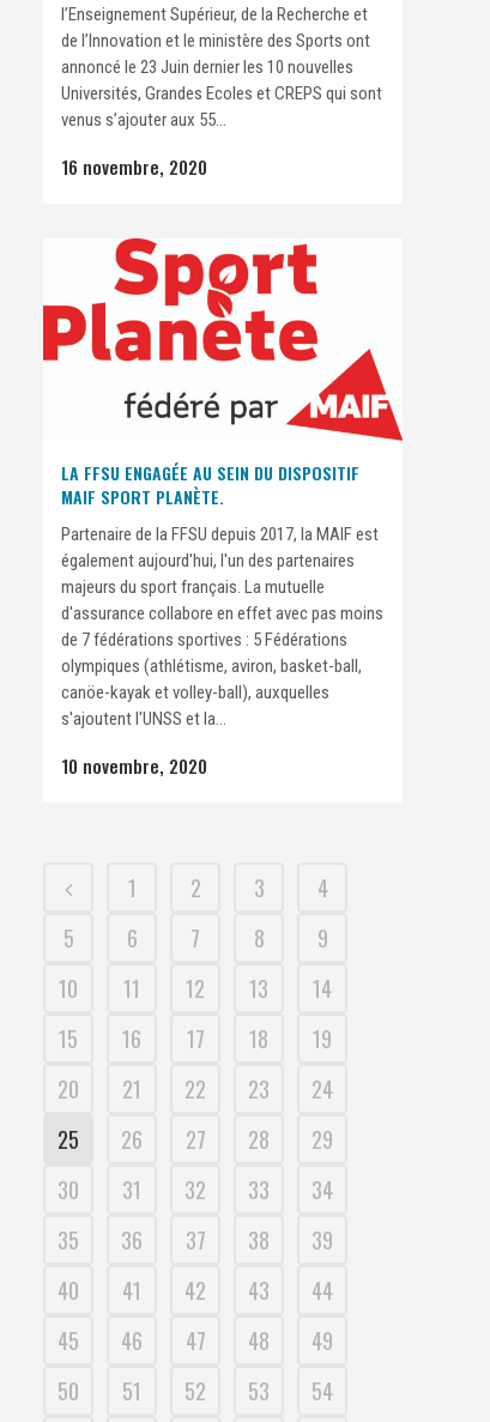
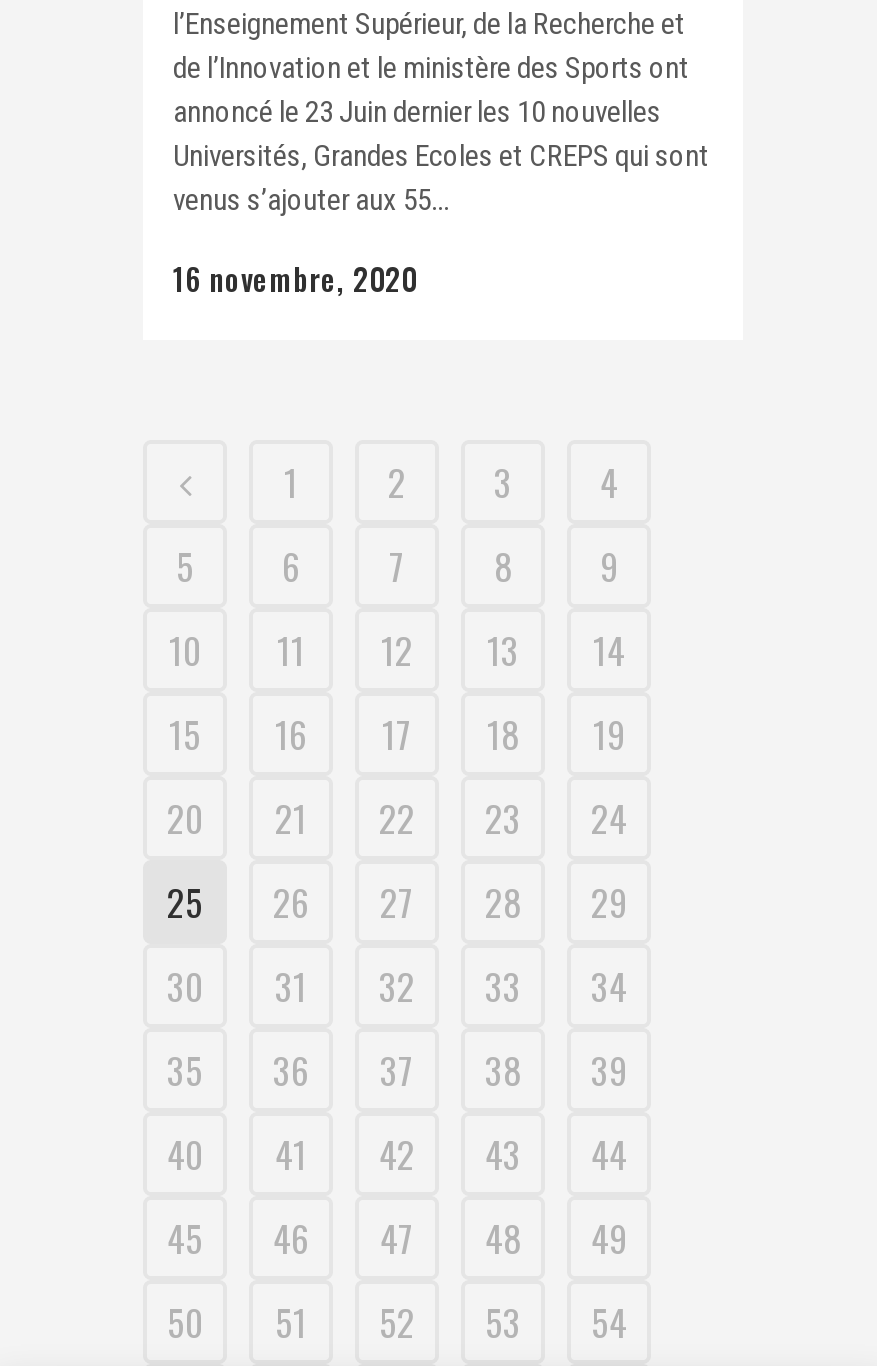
- [image]
- LA FFSU ENGAGÉE AU SEIN DU DISPOSITIF
- MAIF SPORT PLANÈTE.
- Partenaire de la FFSU depuis 2017, la MAIF est
- également aujourd'hui, l'un des partenaires
- majeurs du sport français. La mutuelle
- d'assurance collabore en effet avec pas moins
- de 7 fédérations sportives : 5 Fédérations
- olympiques (athlétisme, aviron, basket-ball,
- canöe-kayak et volley-ball), auxquelles
- s'ajoutent l'UNSS et la...
- 10 novembre, 2020
